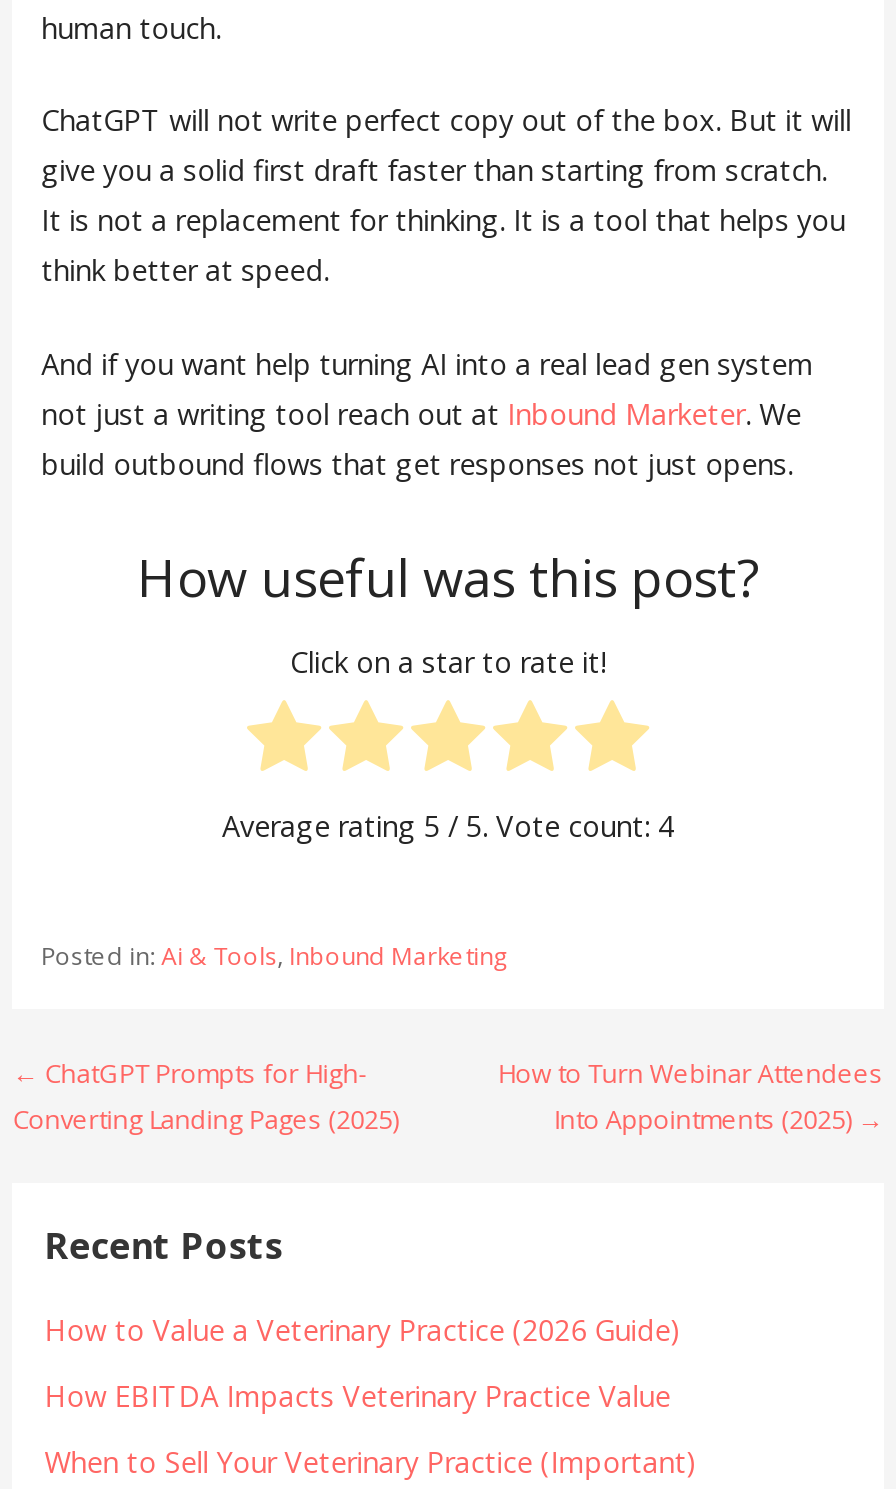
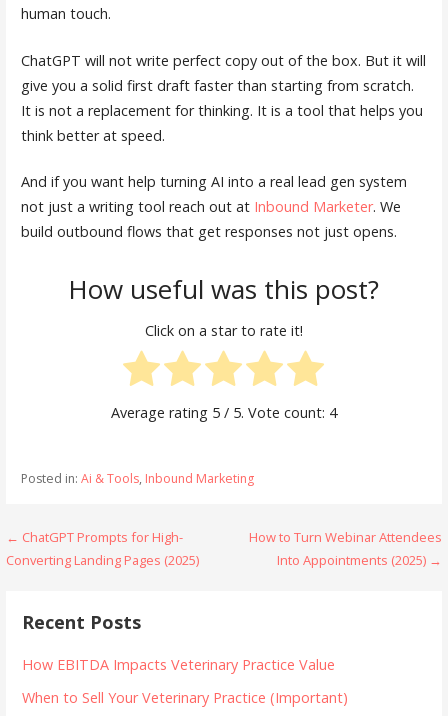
- How to Value a Veterinary Practice (2026 Guide)
